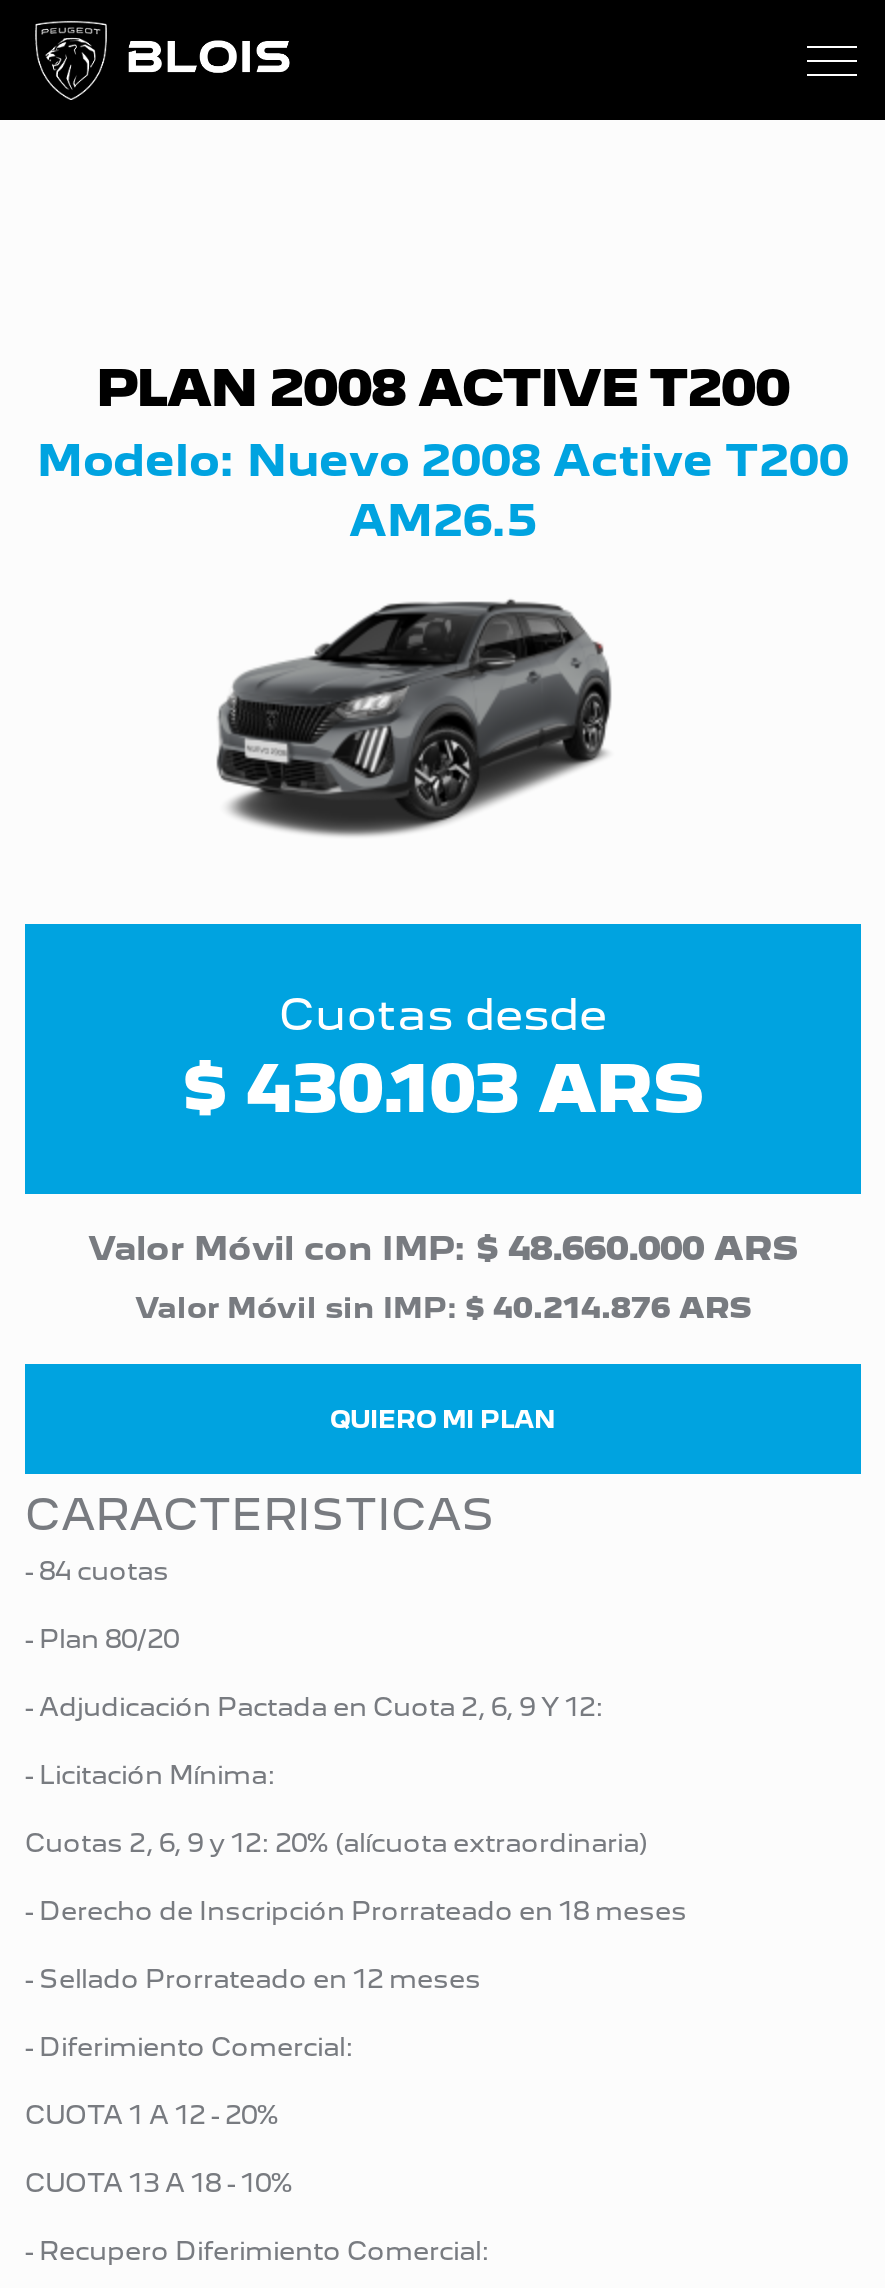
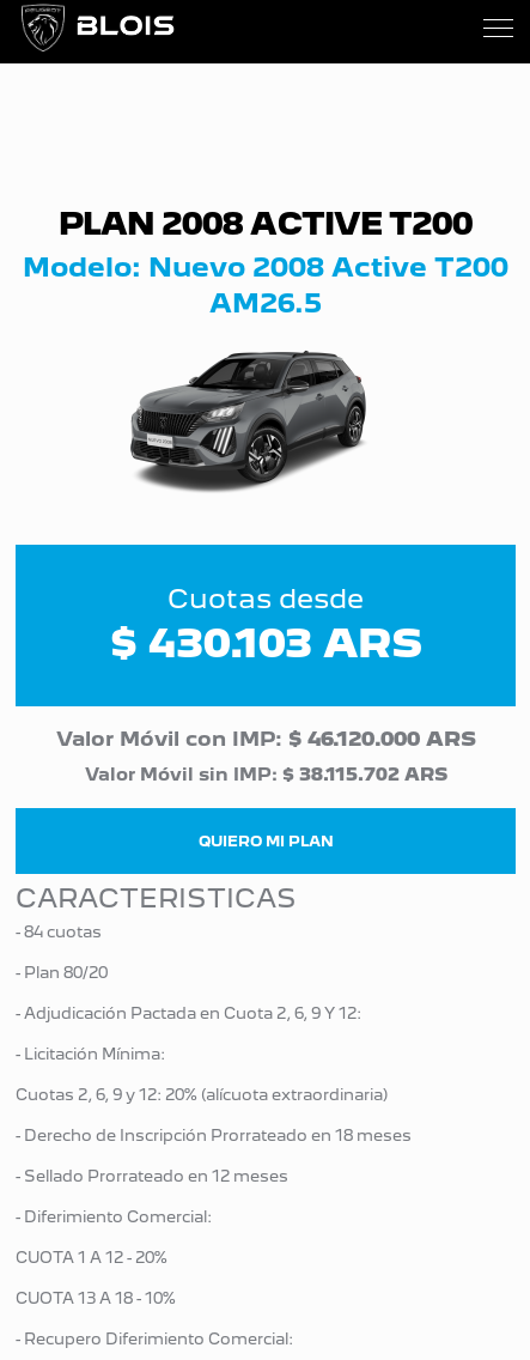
- Valor Móvil con IMP: $ 48.660.000 ARS
+ Valor Móvil con IMP: $ 46.120.000 ARS

- Valor Móvil sin IMP: $ 40.214.876 ARS
+ Valor Móvil sin IMP: $ 38.115.702 ARS
